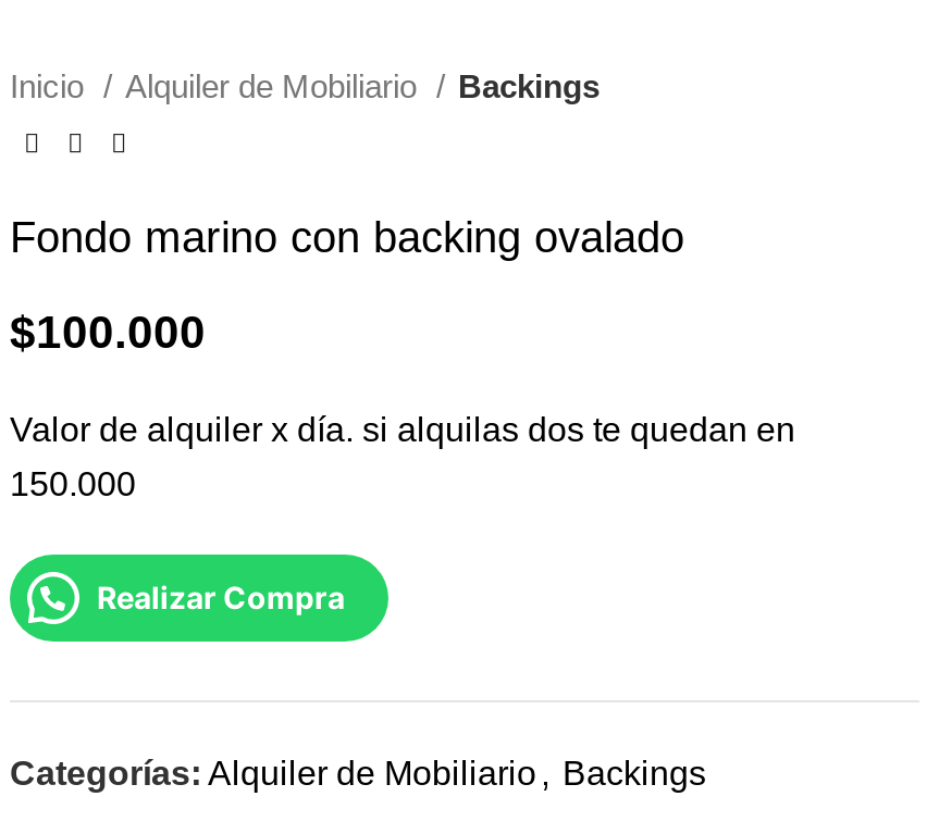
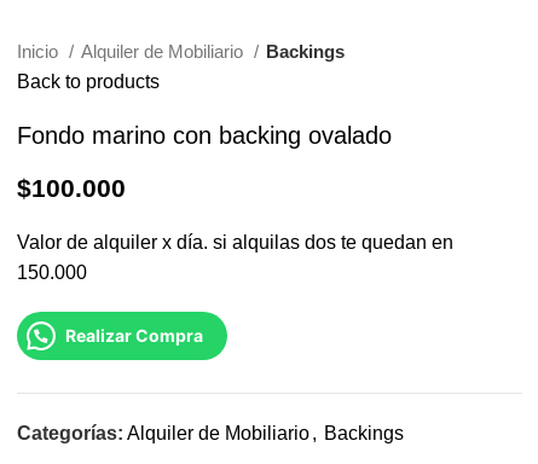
+ Back to products
